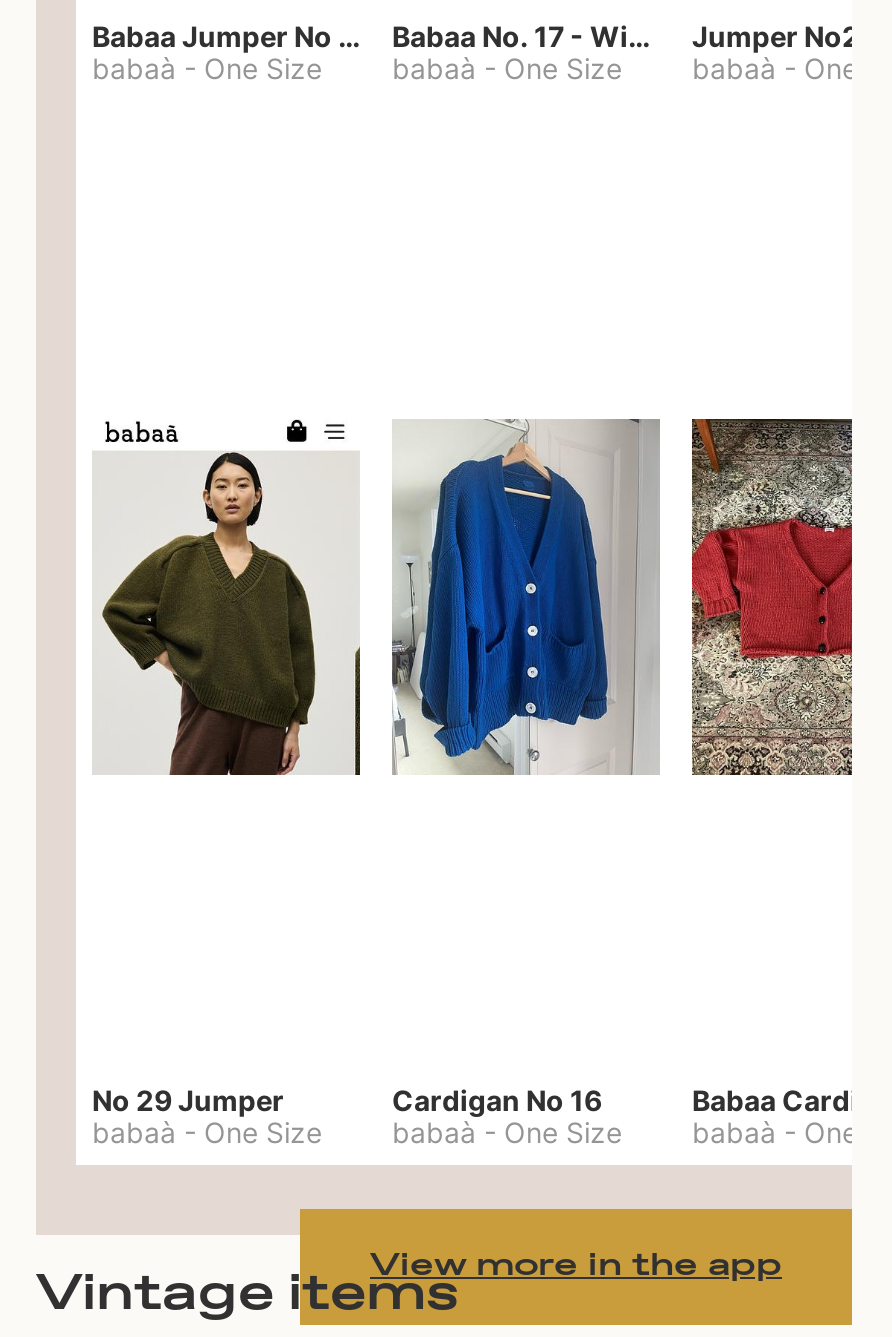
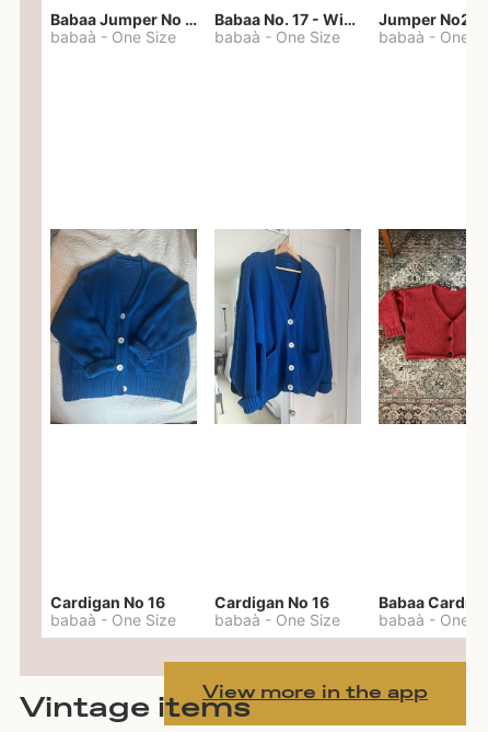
- [image]
+ [image]

- No 29 Jumper
+ Cardigan No 16
